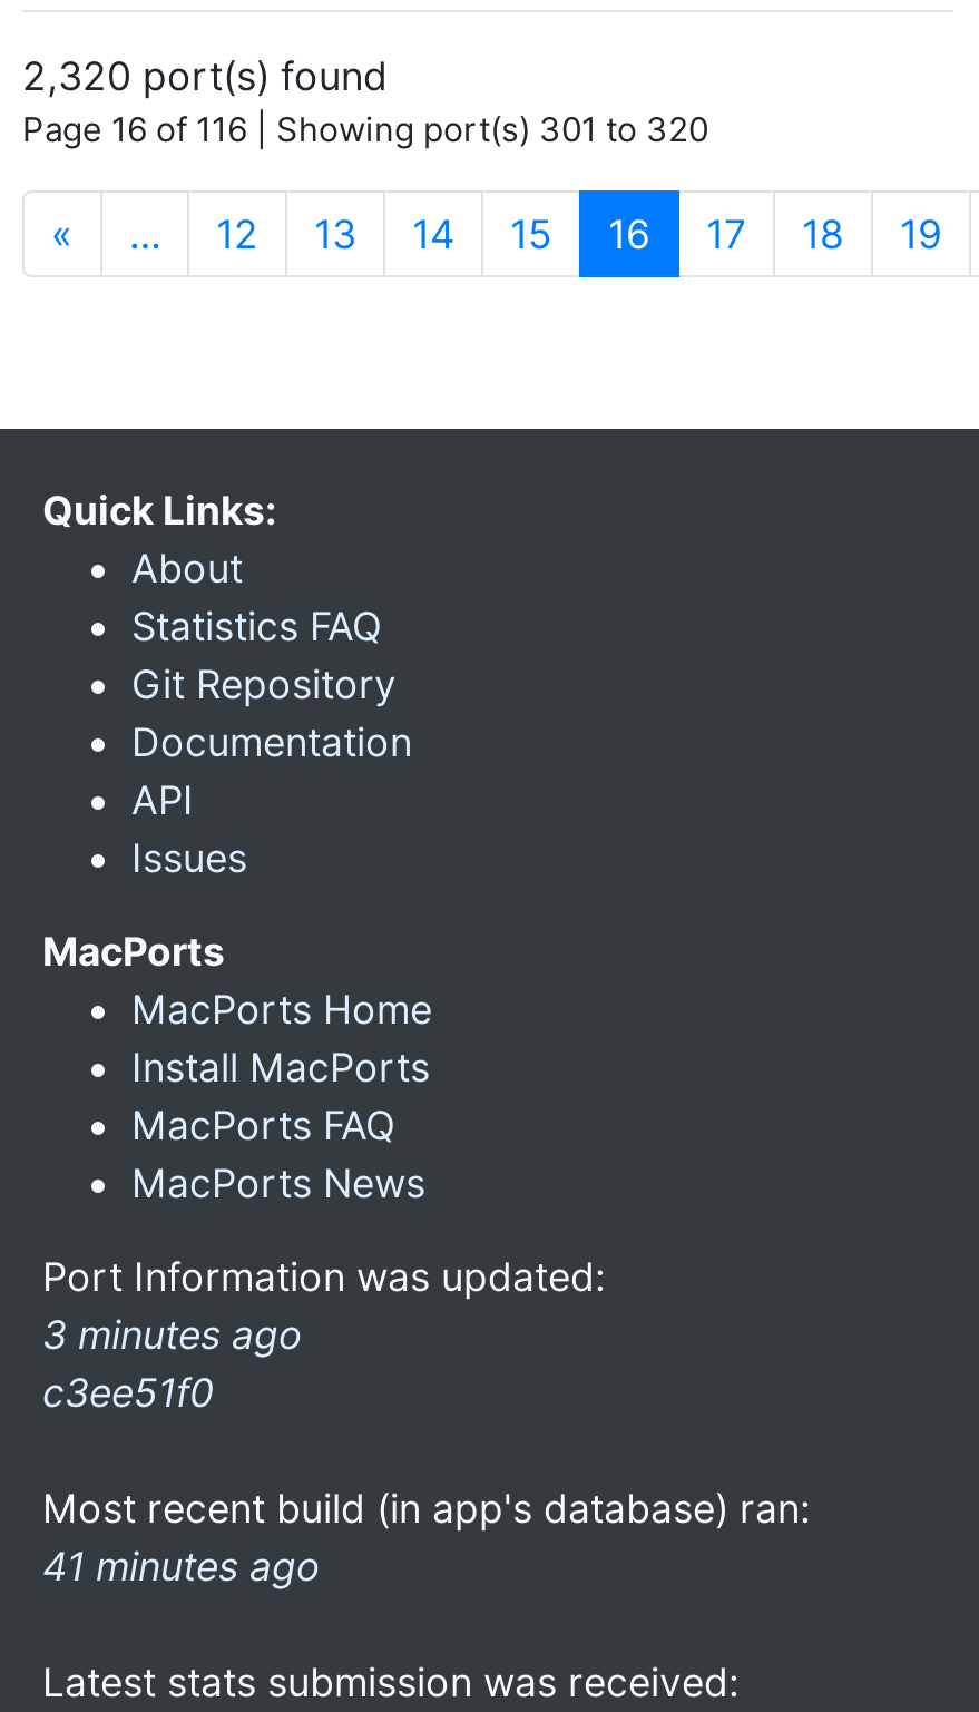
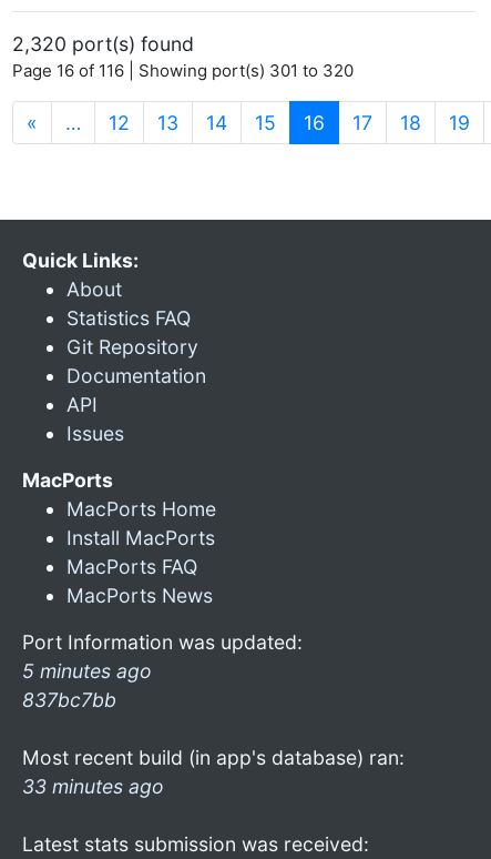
- 3 minutes ago
- c3ee51f0
+ 5 minutes ago
+ 837bc7bb

- 41 minutes ago
+ 33 minutes ago
